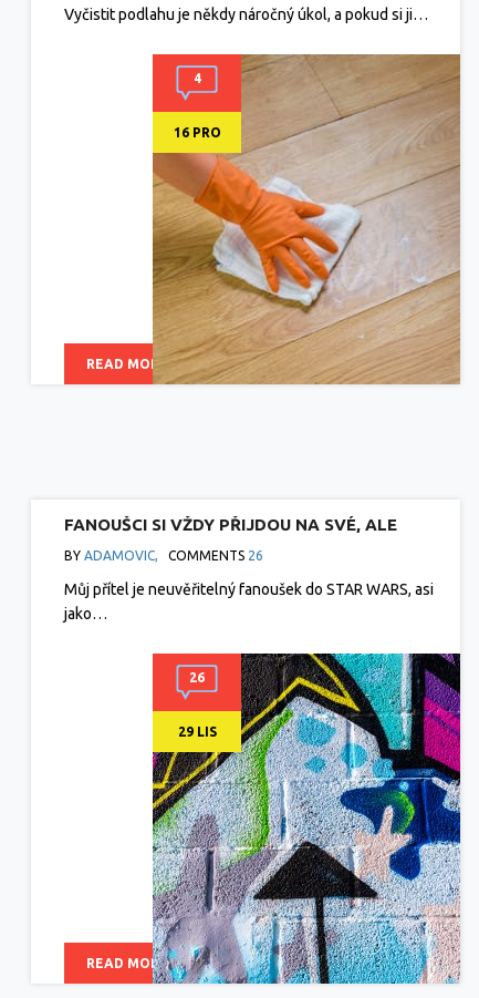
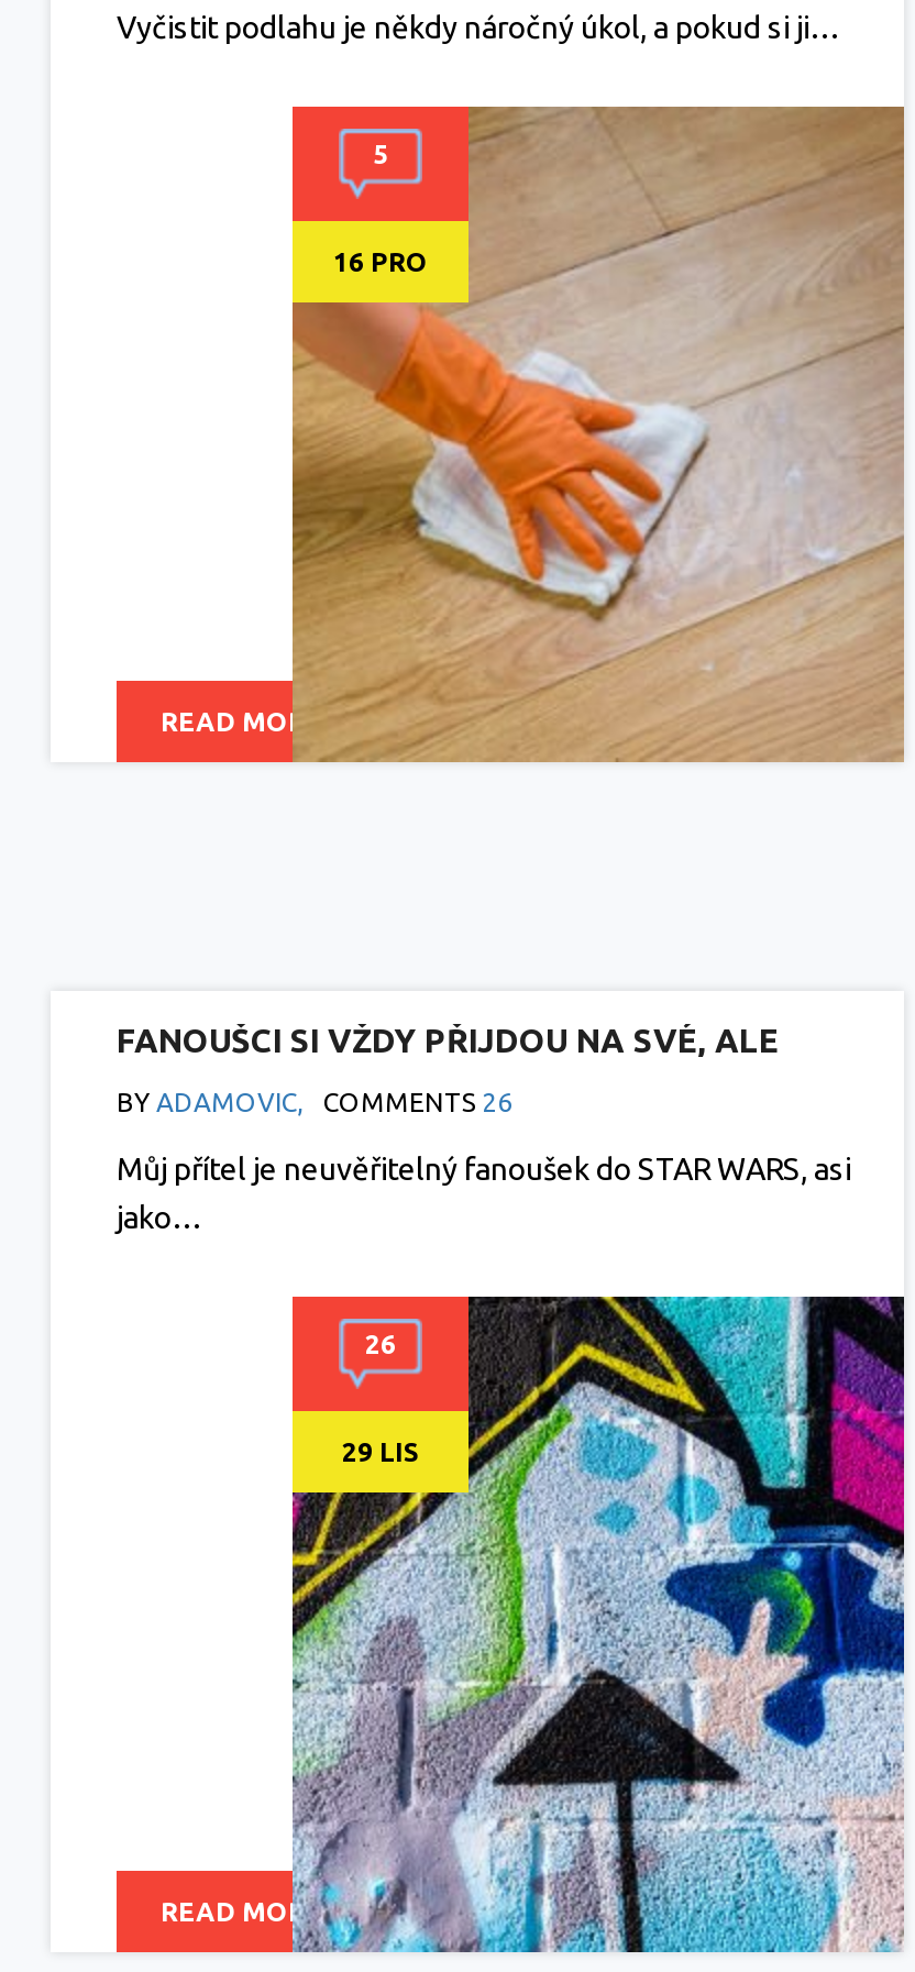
- 4
+ 5
